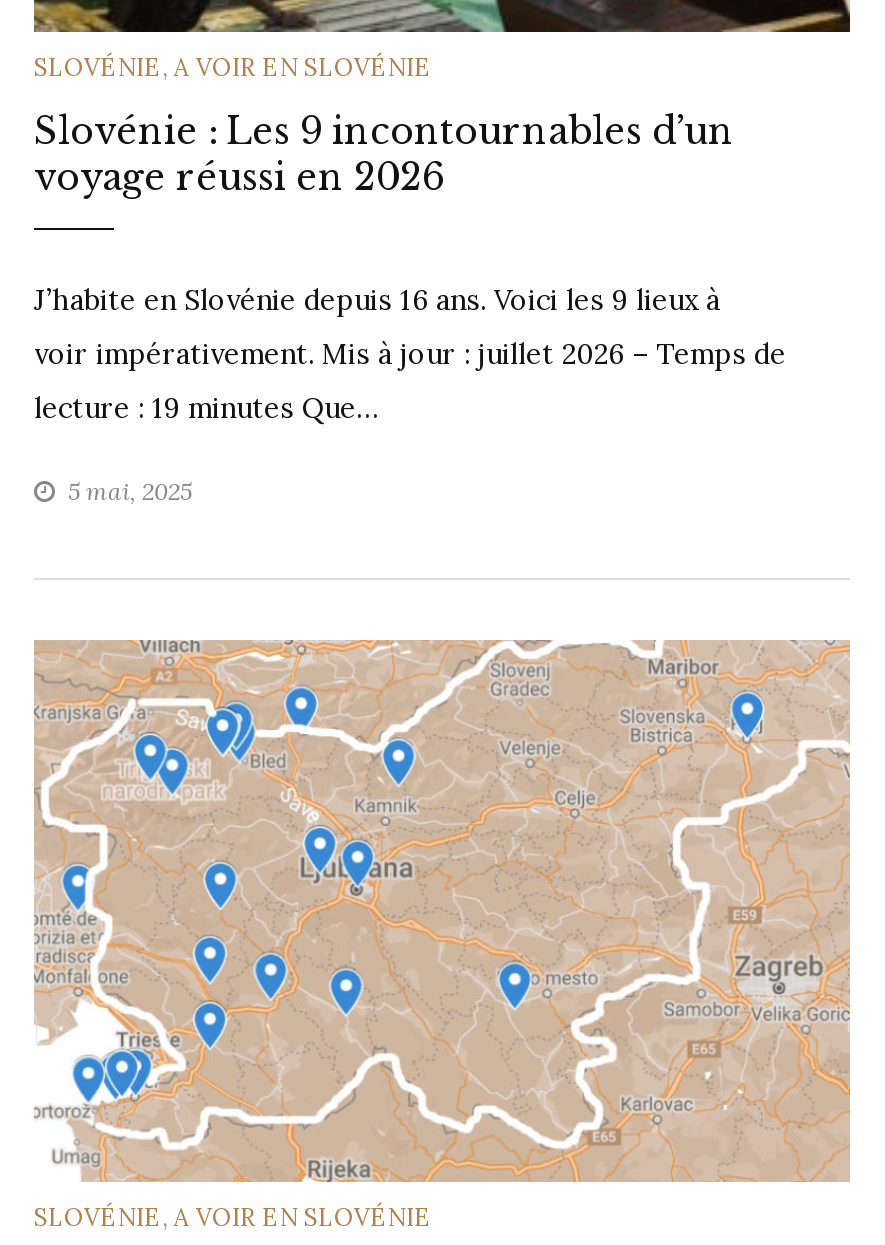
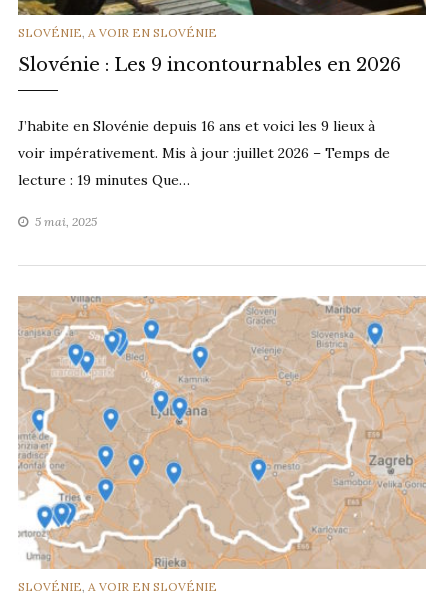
- Slovénie : Les 9 incontournables d’un
- voyage réussi en 2026
+ Slovénie : Les 9 incontournables en 2026

- J’habite en Slovénie depuis 16 ans. Voici les 9 lieux à
+ J’habite en Slovénie depuis 16 ans et voici les 9 lieux à

- voir impérativement. Mis à jour : juillet 2026 – Temps de
+ voir impérativement. Mis à jour :juillet 2026 – Temps de
